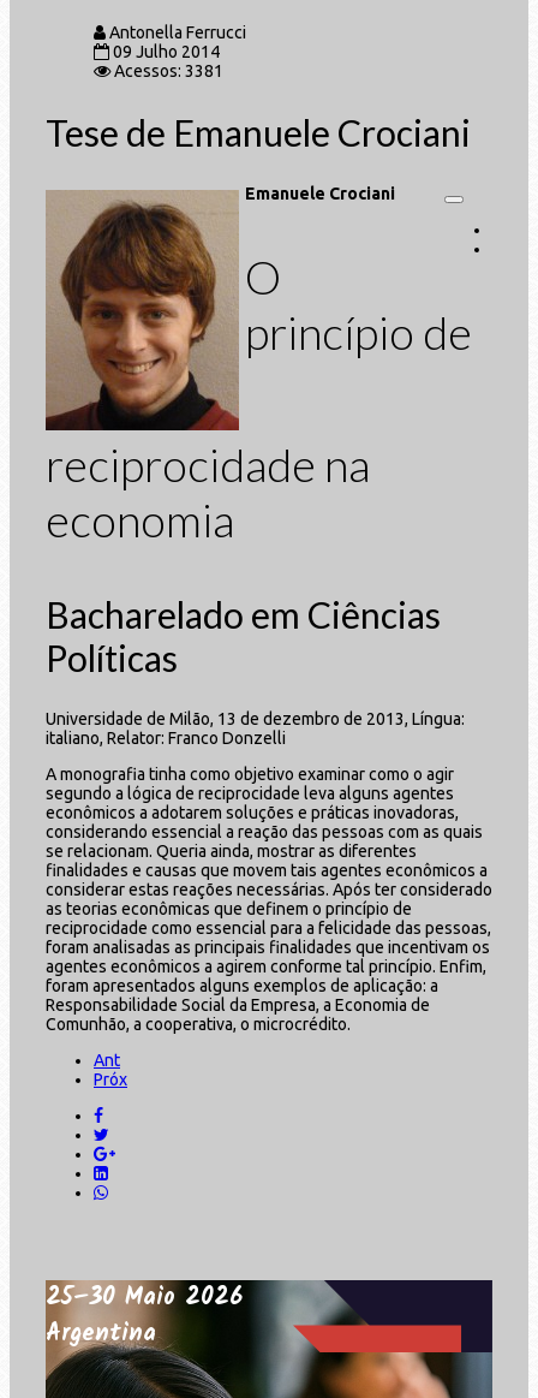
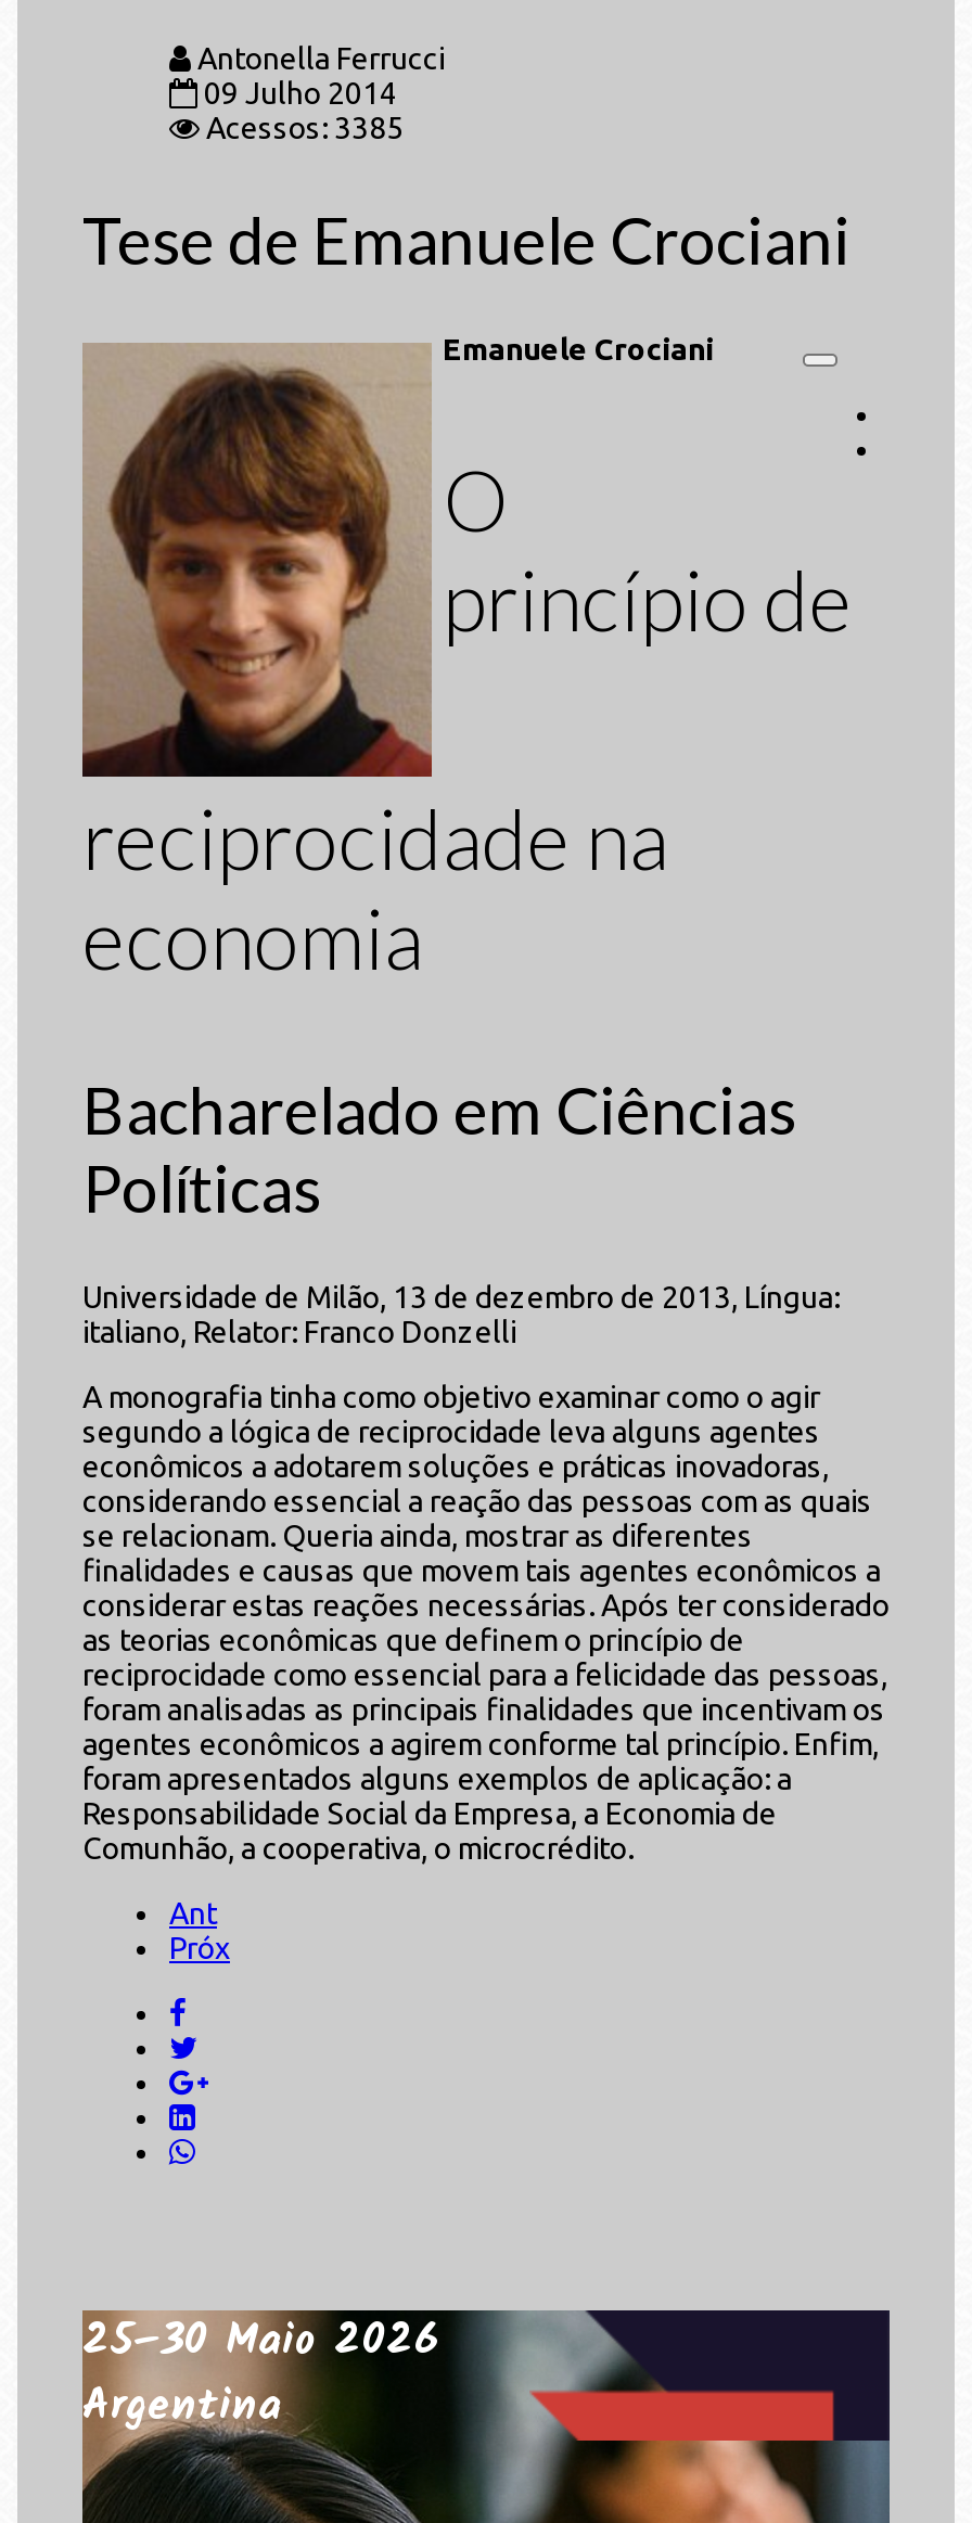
- Acessos: 3381
+ Acessos: 3385
